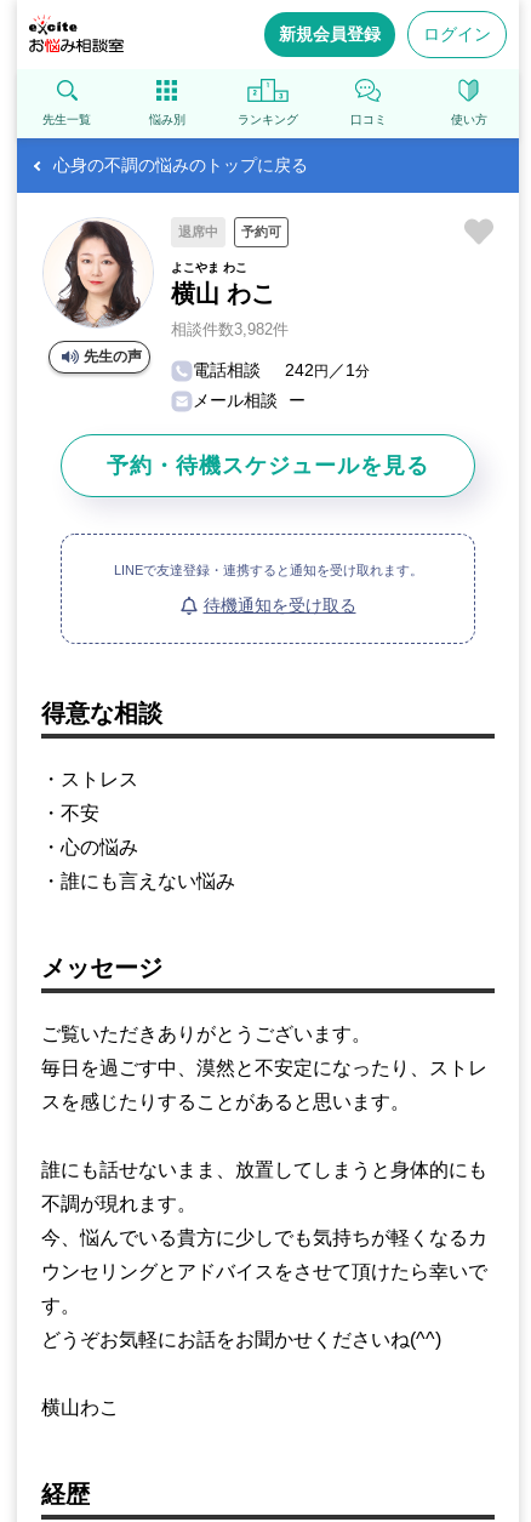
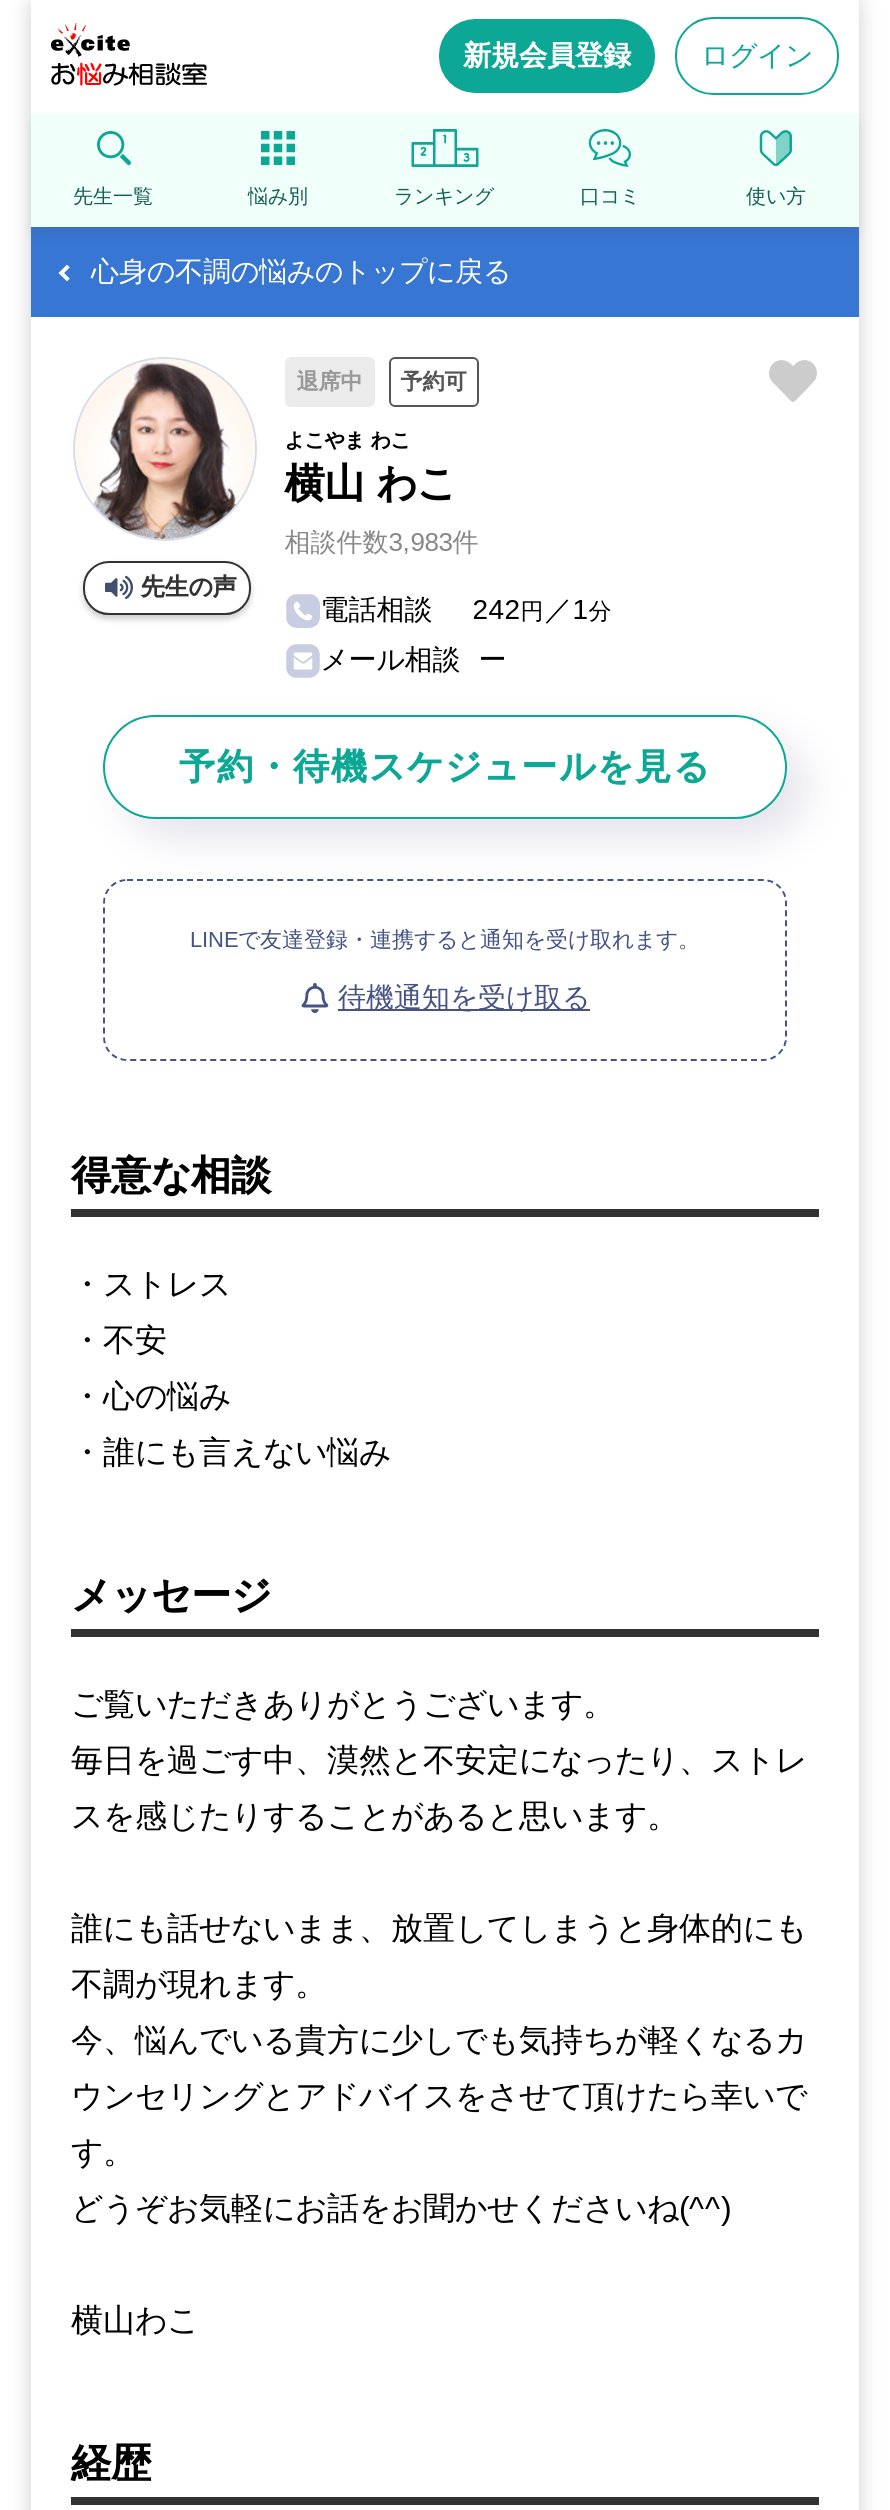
- 相談件数3,982件
+ 相談件数3,983件
